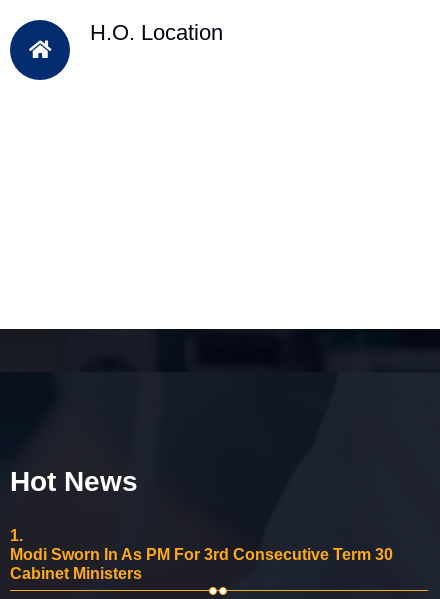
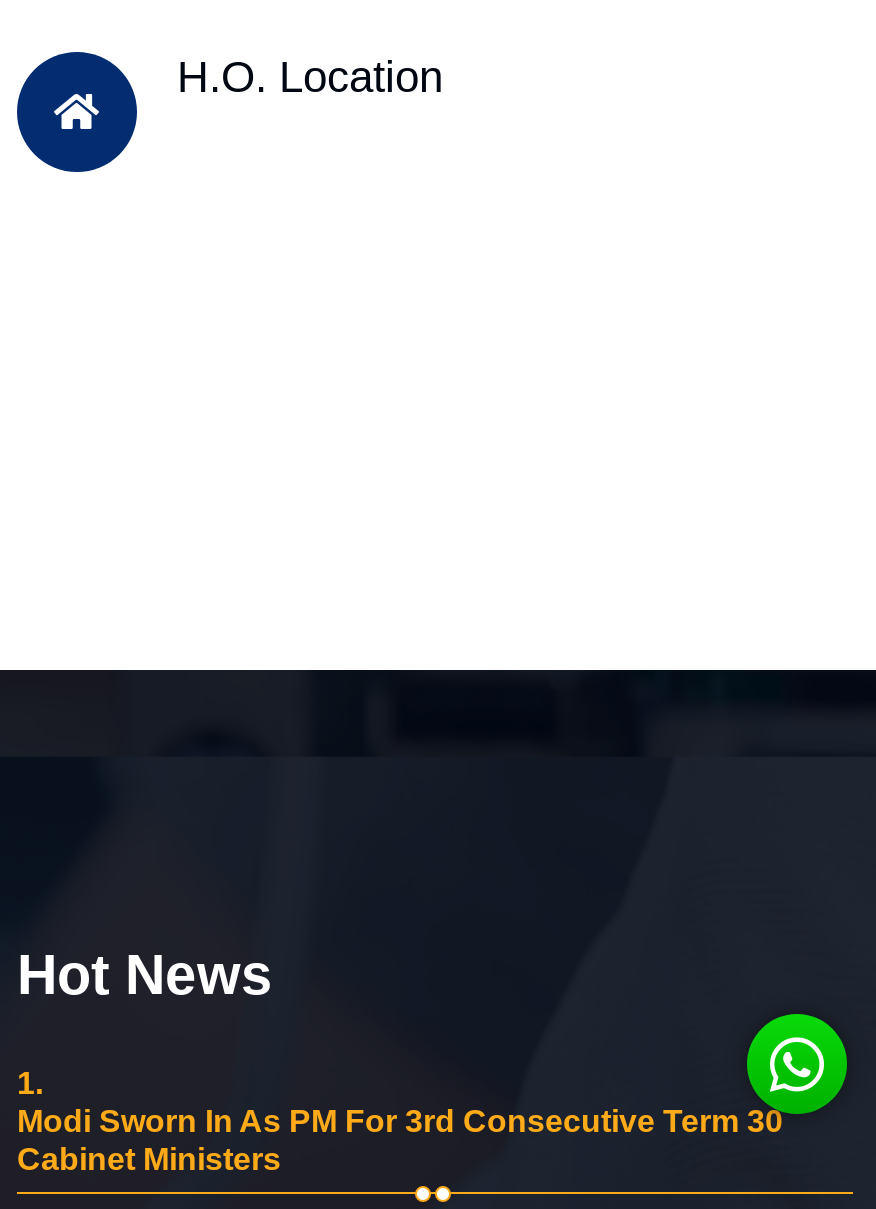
+ [image]
